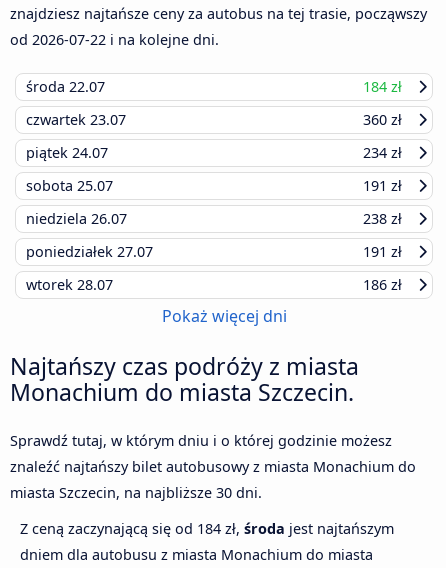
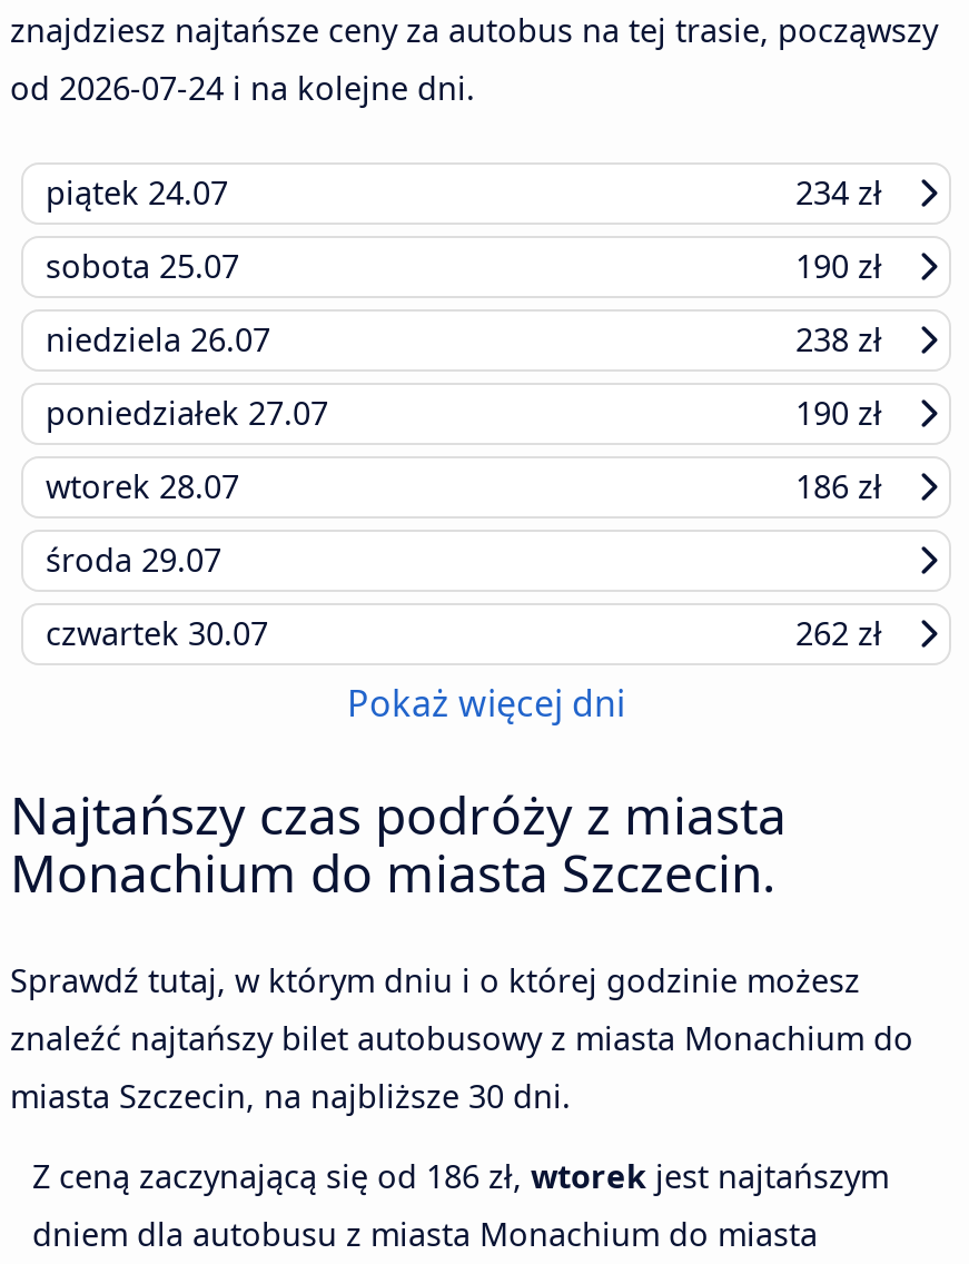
- od 2026-07-22 i na kolejne dni.
- środa 22.07
- 184 zł
- czwartek 23.07
- 360 zł
+ od 2026-07-24 i na kolejne dni.

moved up: piątek 24.07 | 234 zł | sobota 25.07 | niedziela 26.07 | 238 zł | poniedziałek 27.07 | wtorek 28.07 | 186 zł

- 191 zł
+ 190 zł

- 191 zł
+ 190 zł

+ środa 29.07
+ czwartek 30.07
+ 262 zł

- Z ceną zaczynającą się od 184 zł, środa jest najtańszym
+ Z ceną zaczynającą się od 186 zł, wtorek jest najtańszym
